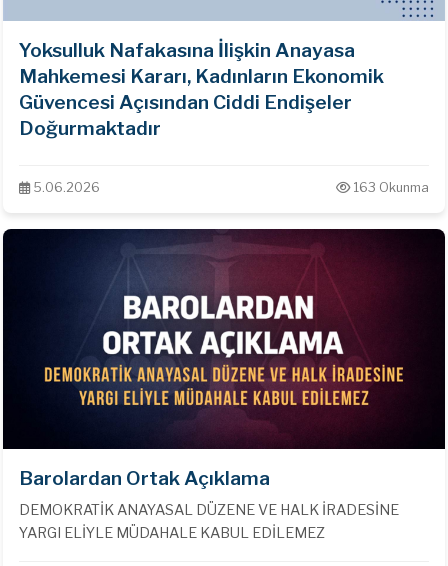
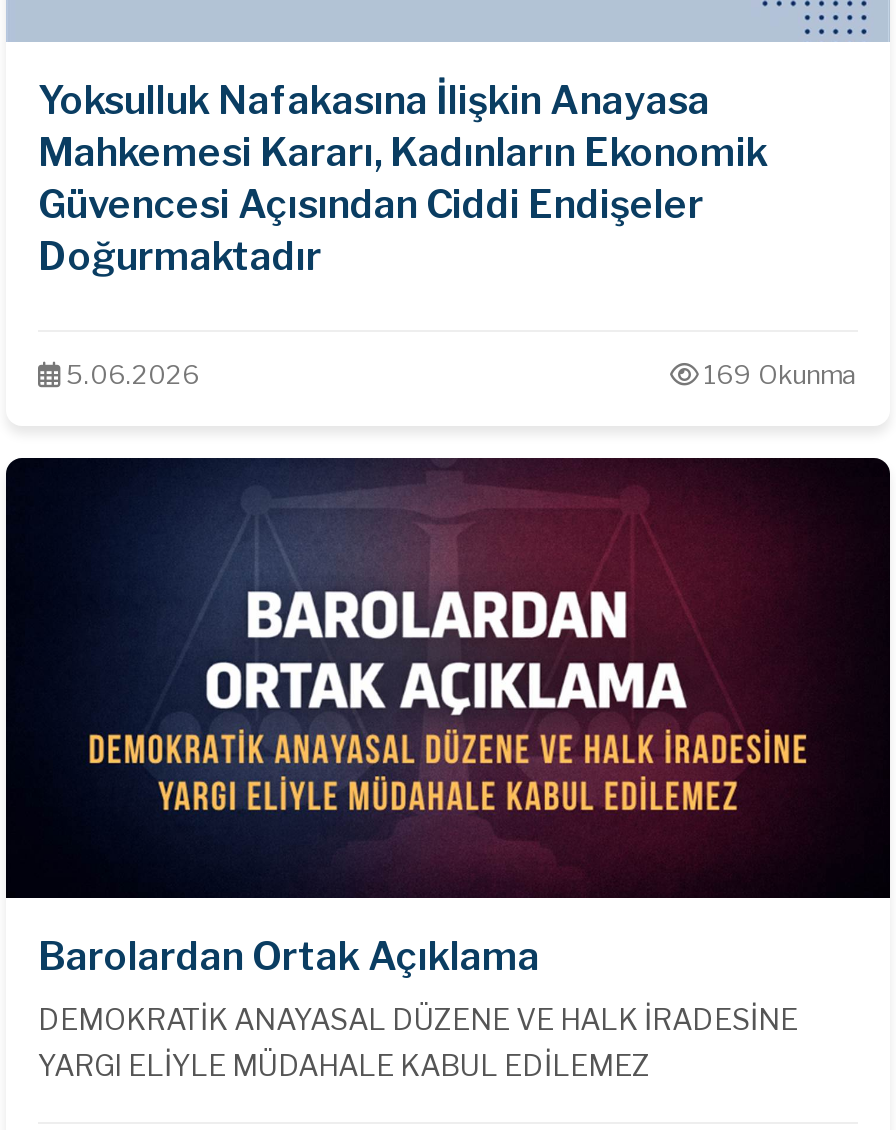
- 163 Okunma
+ 169 Okunma
